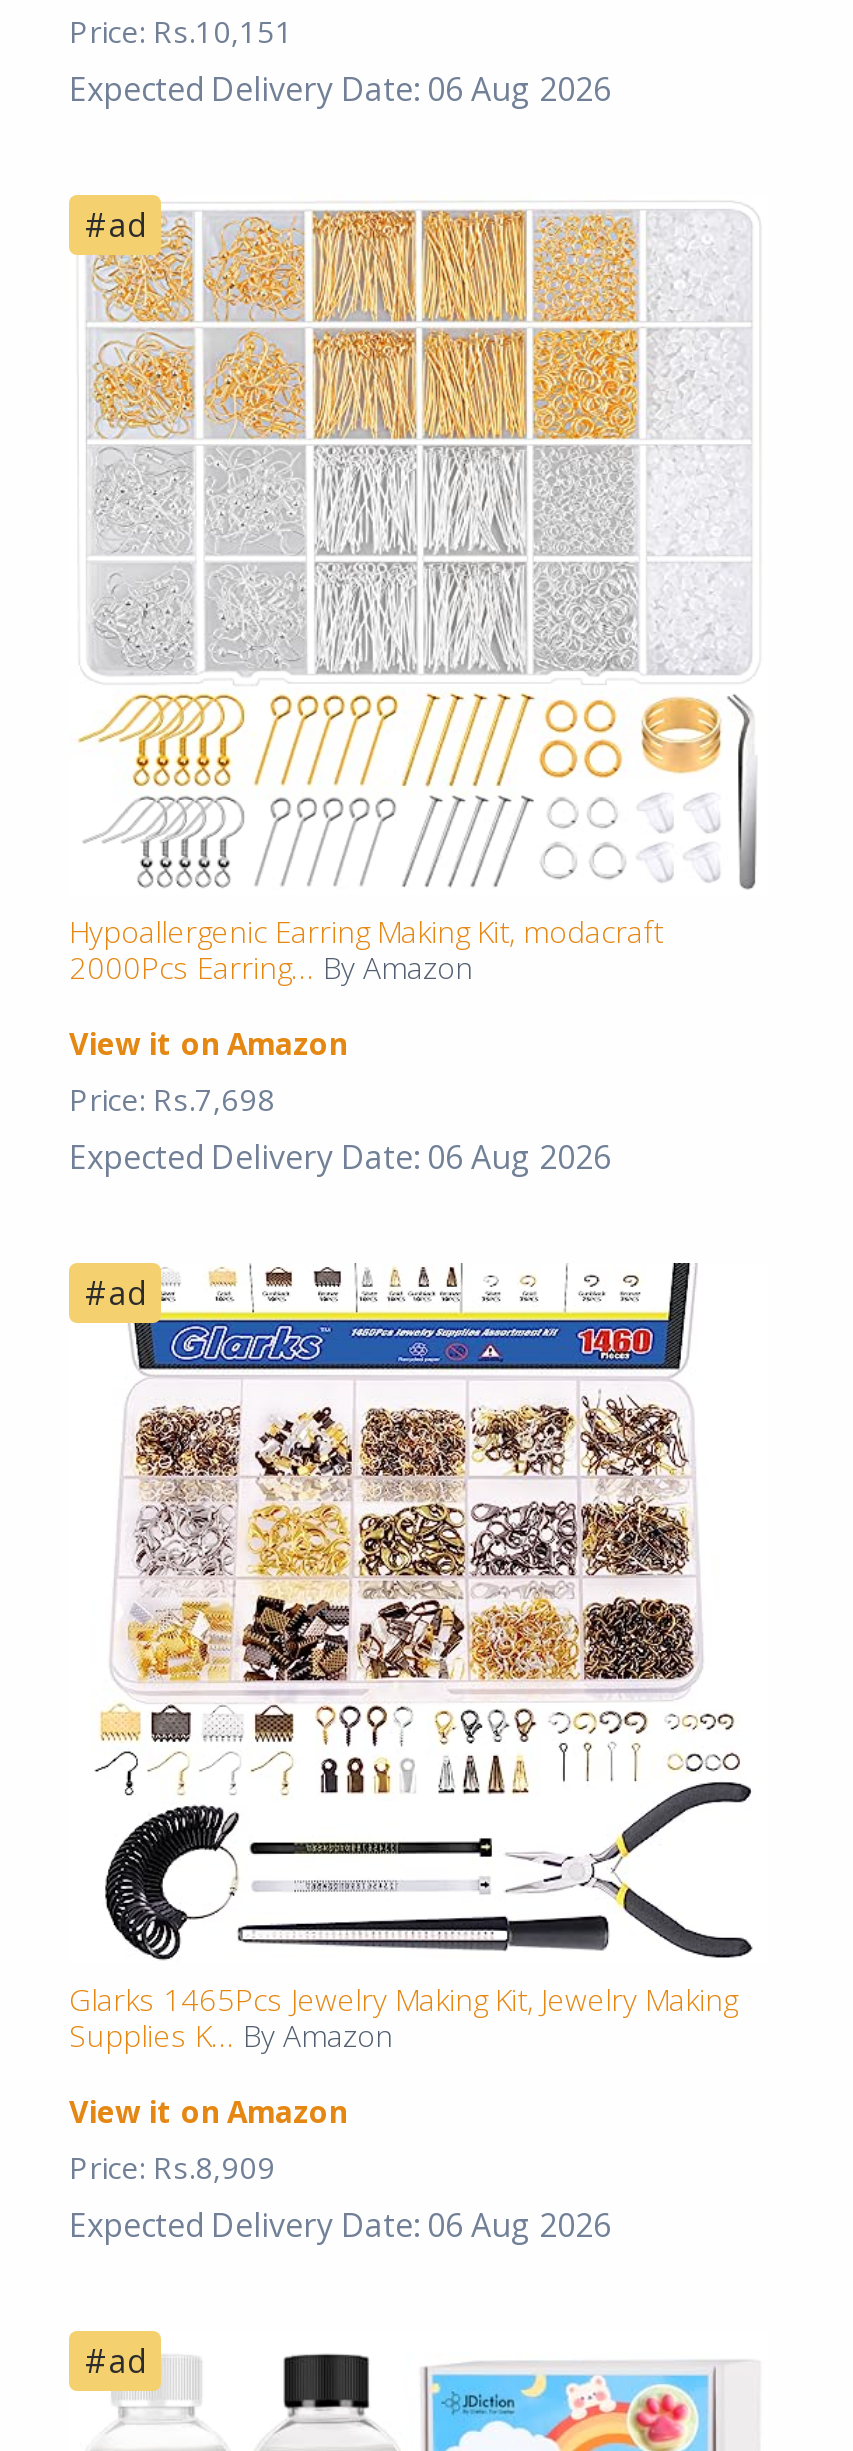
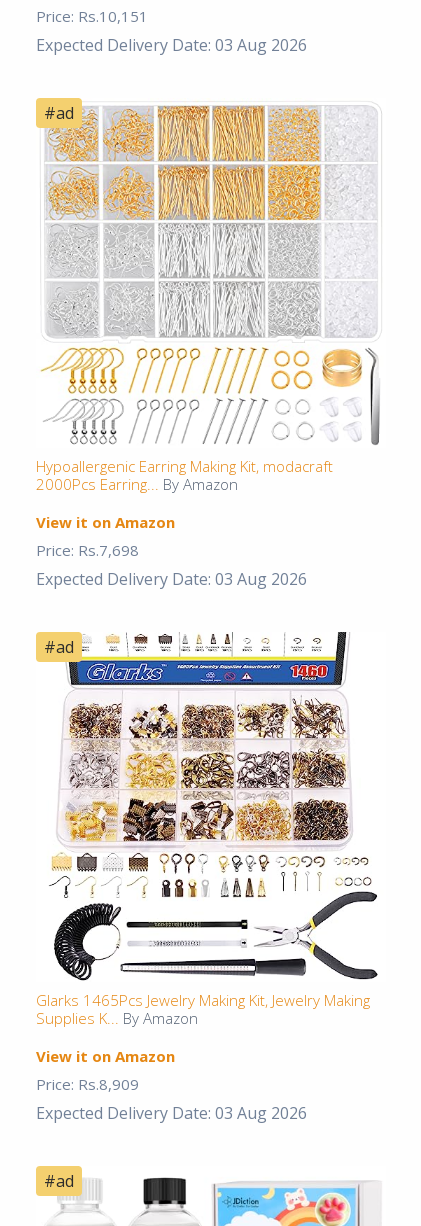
- Expected Delivery Date: 06 Aug 2026
+ Expected Delivery Date: 03 Aug 2026

- Expected Delivery Date: 06 Aug 2026
+ Expected Delivery Date: 03 Aug 2026

- Expected Delivery Date: 06 Aug 2026
+ Expected Delivery Date: 03 Aug 2026
